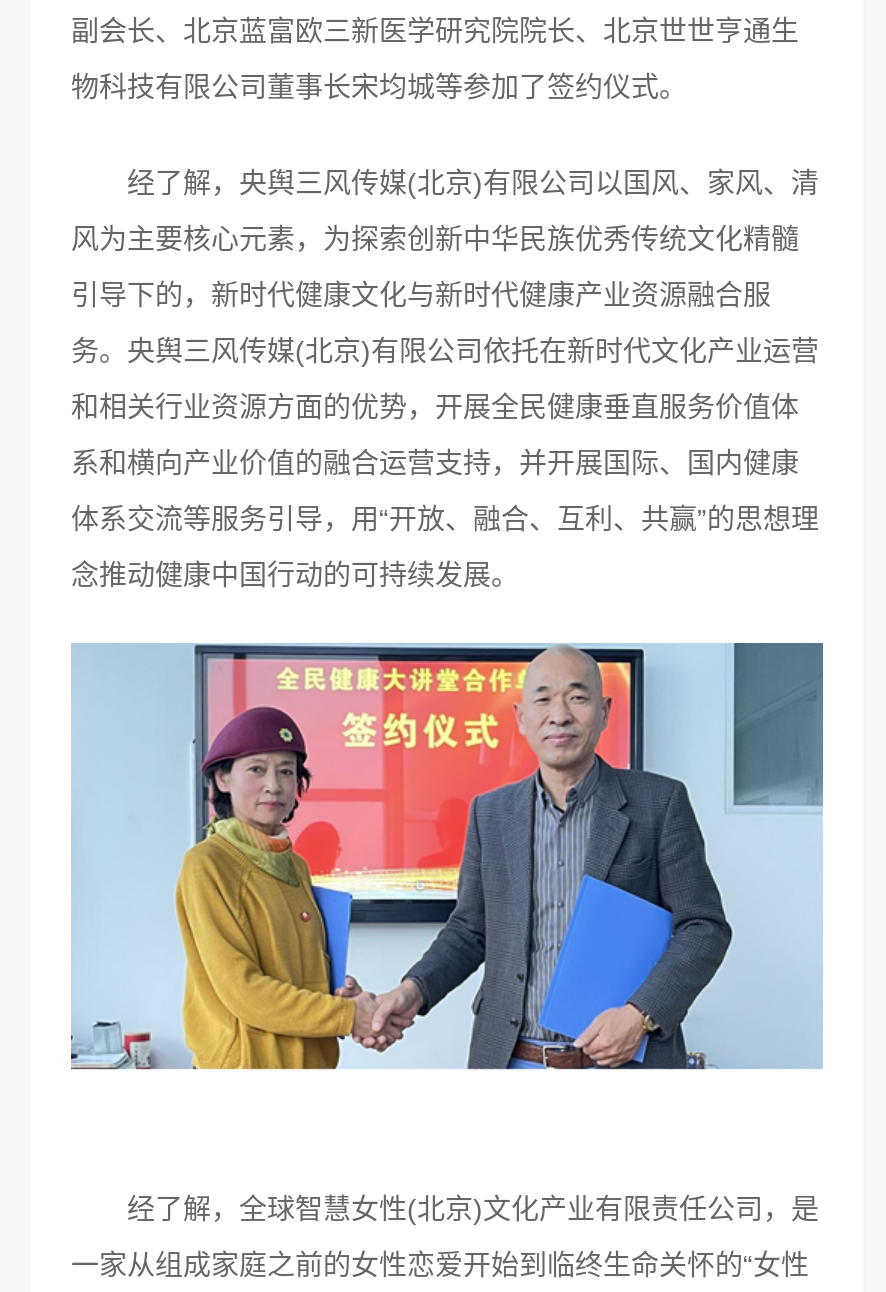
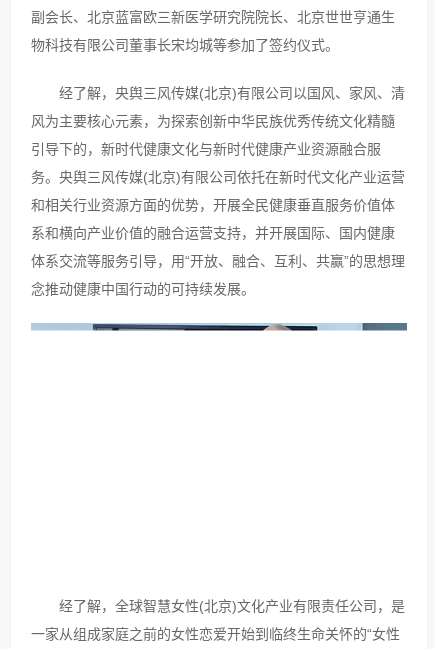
- [image]
